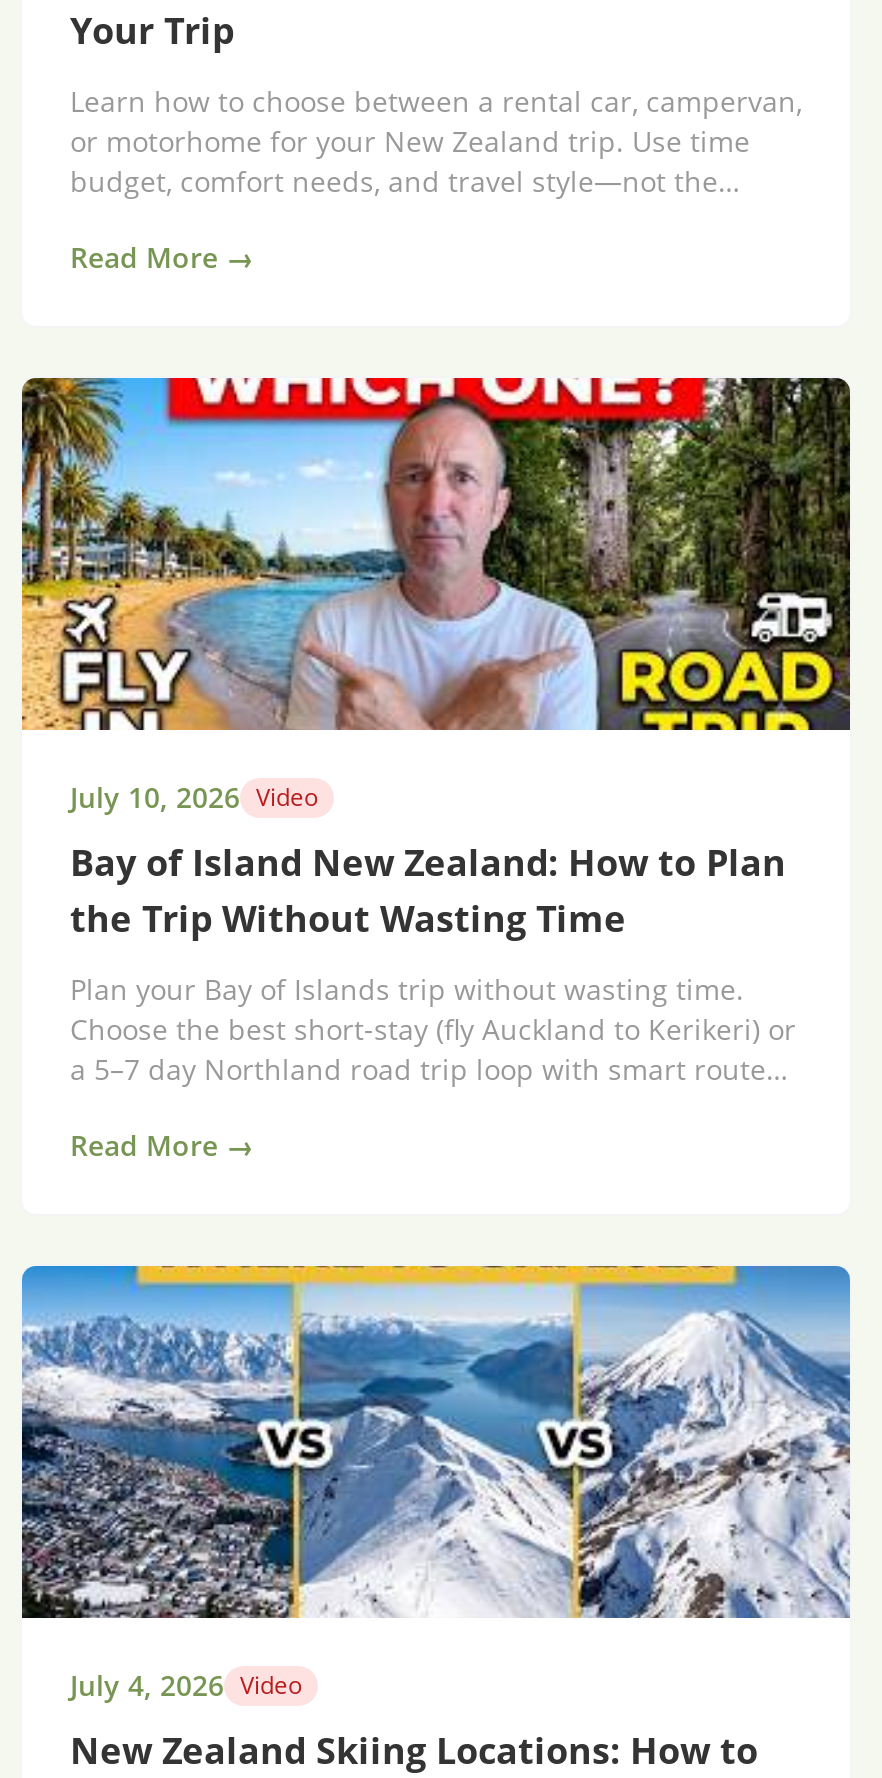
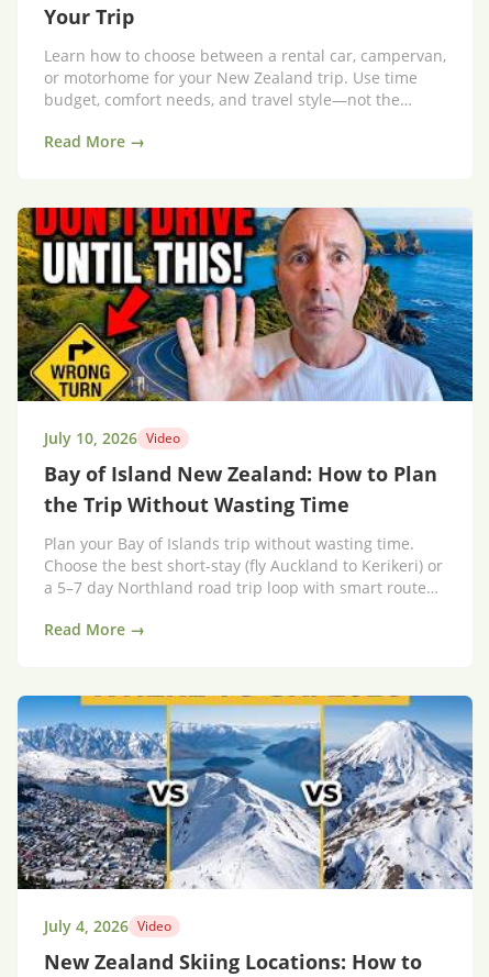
- [image]
+ [image]
